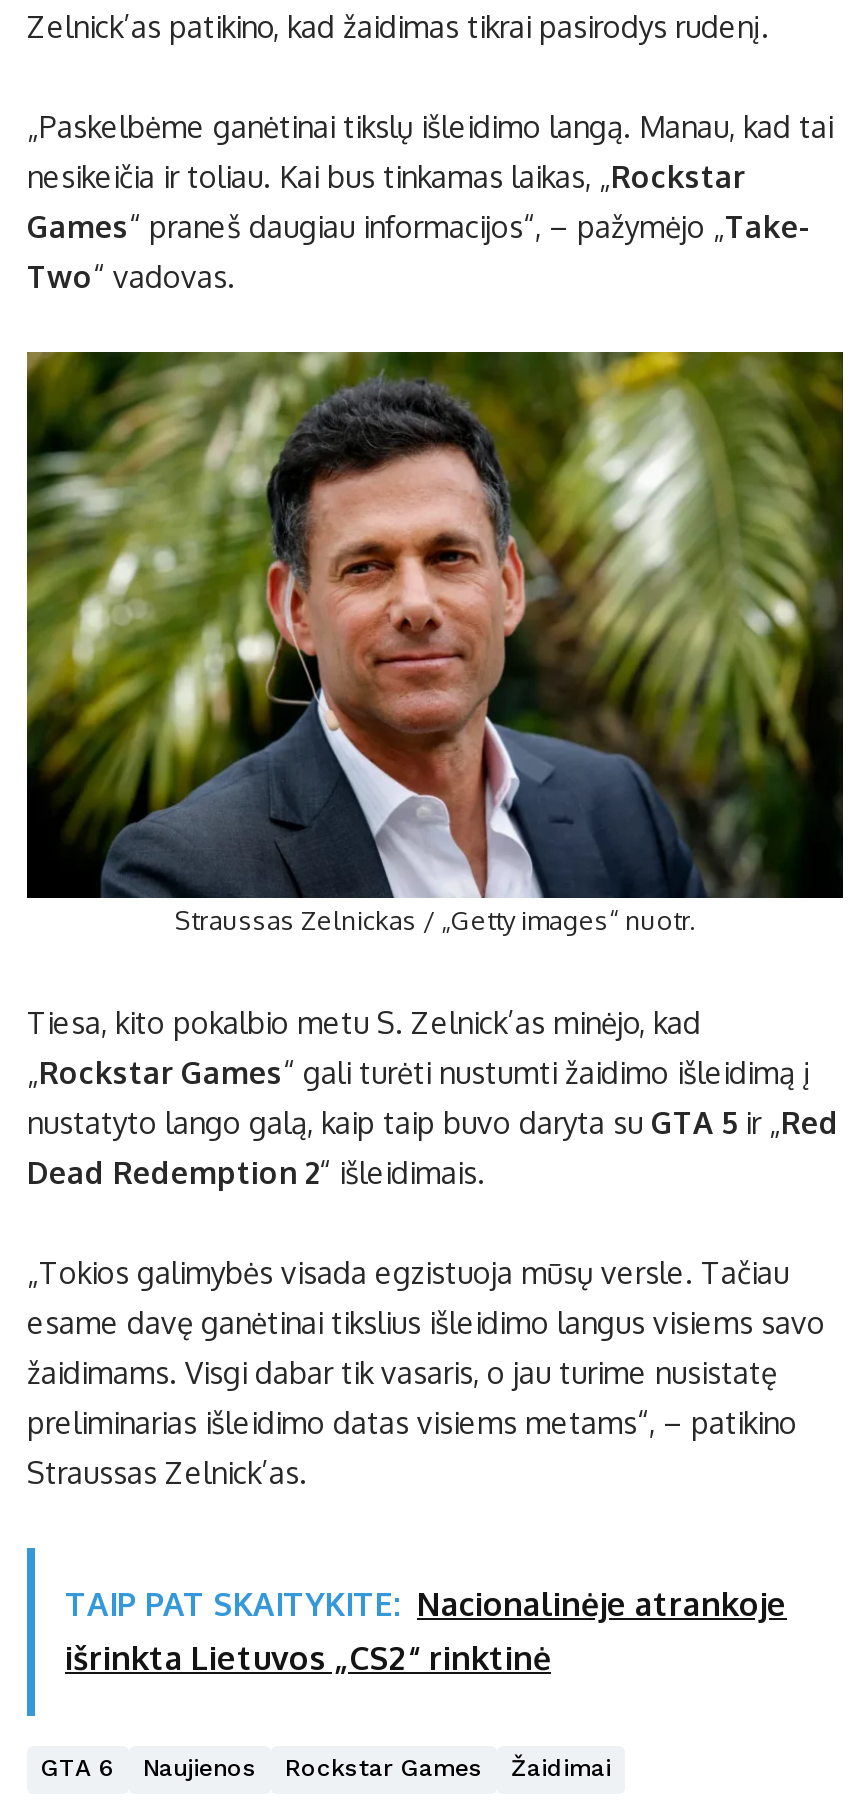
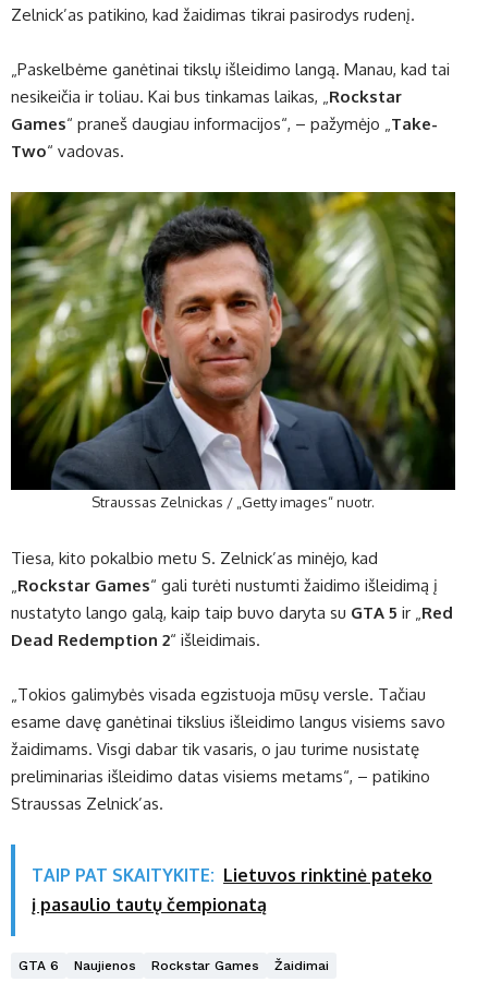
- TAIP PAT SKAITYKITE: Nacionalinėje atrankoje
- išrinkta Lietuvos „CS2“ rinktinė
+ TAIP PAT SKAITYKITE: Lietuvos rinktinė pateko
+ į pasaulio tautų čempionatą
